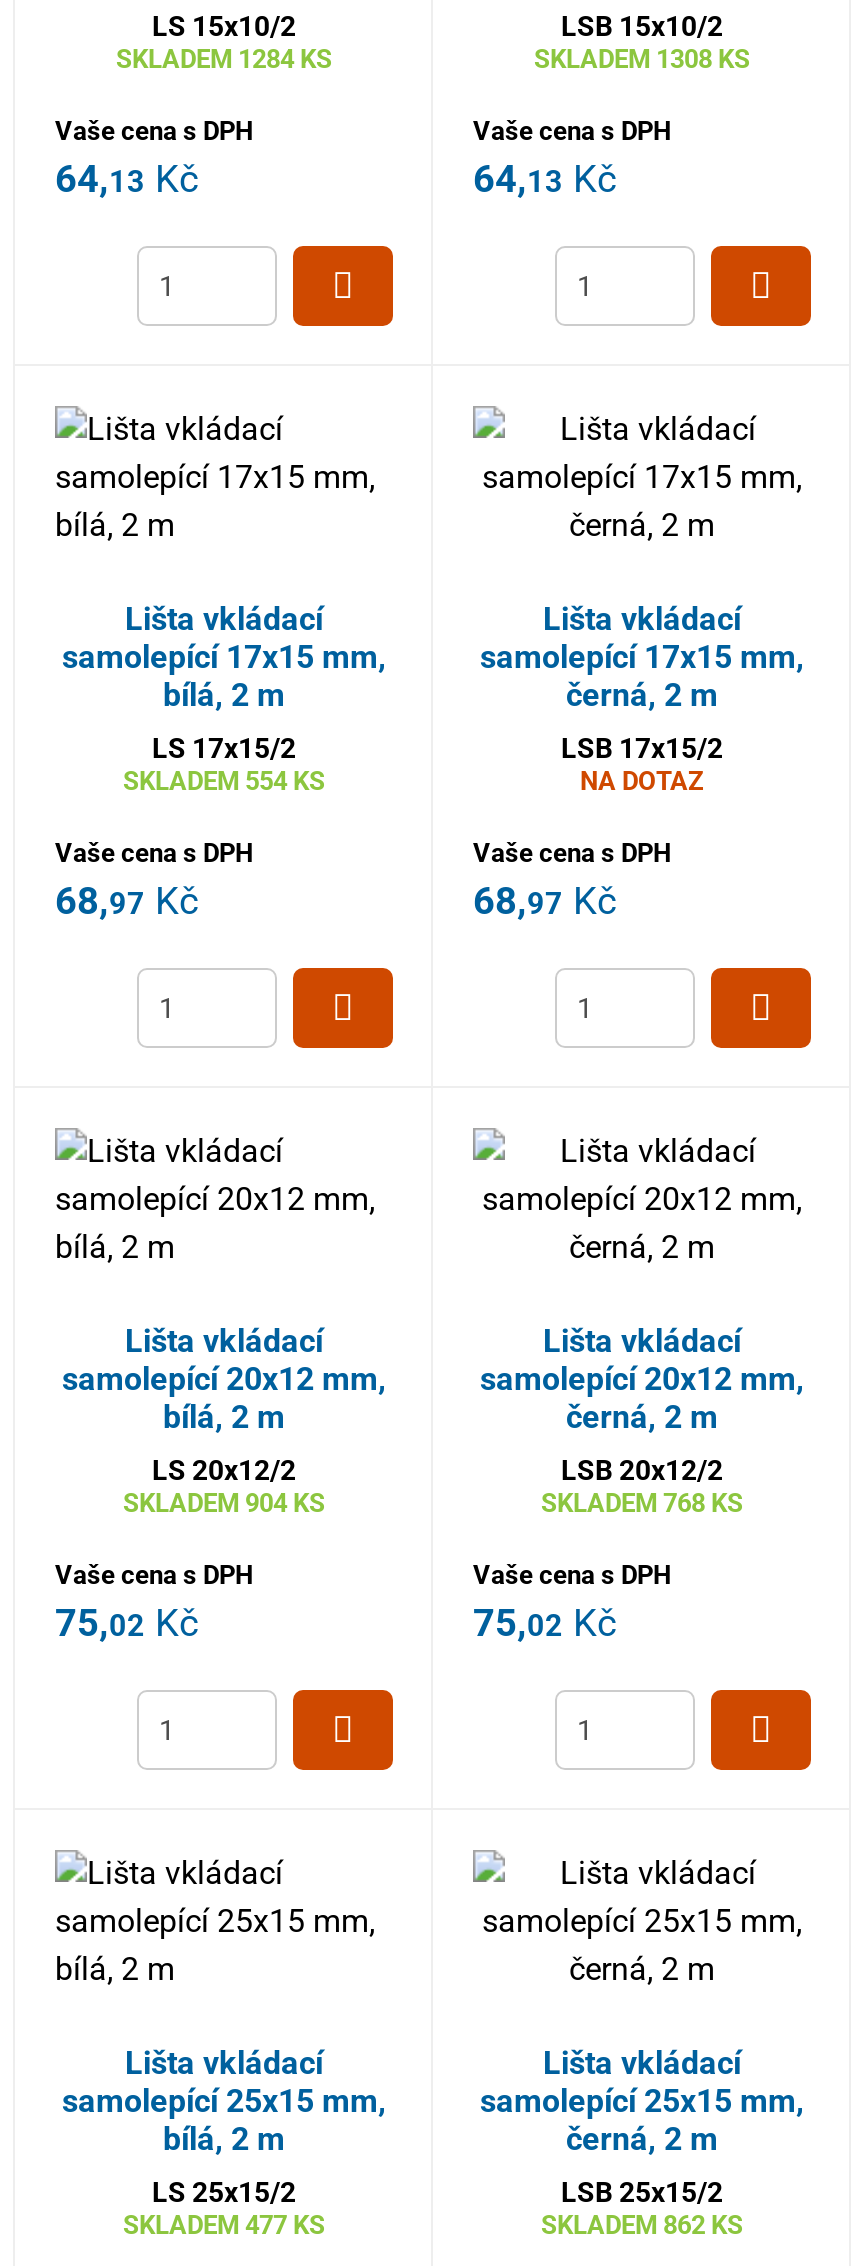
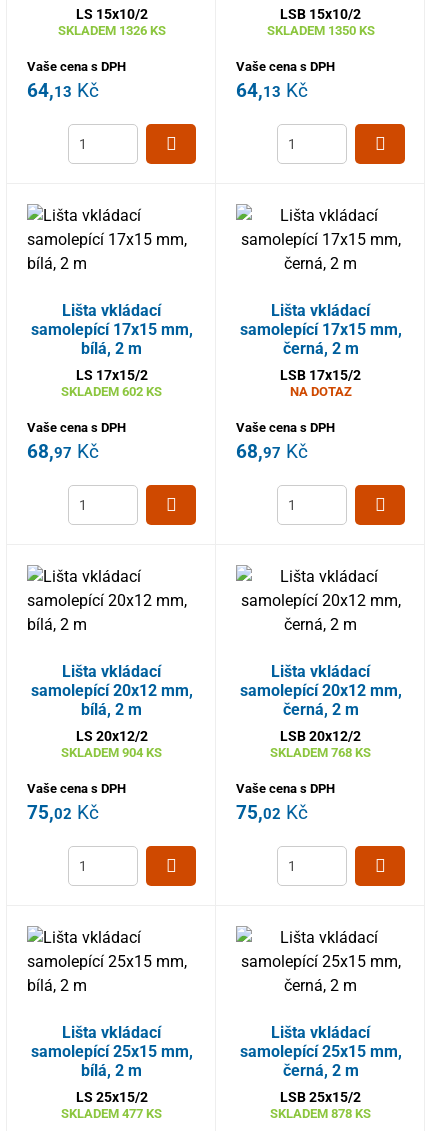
- SKLADEM 1284 KS
+ SKLADEM 1326 KS

- SKLADEM 1308 KS
+ SKLADEM 1350 KS

- SKLADEM 554 KS
+ SKLADEM 602 KS

- SKLADEM 862 KS
+ SKLADEM 878 KS
